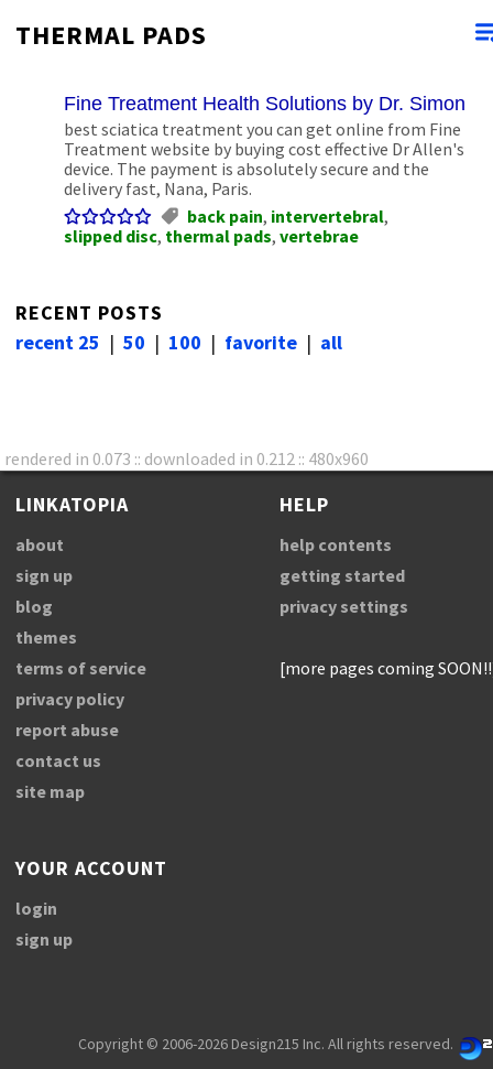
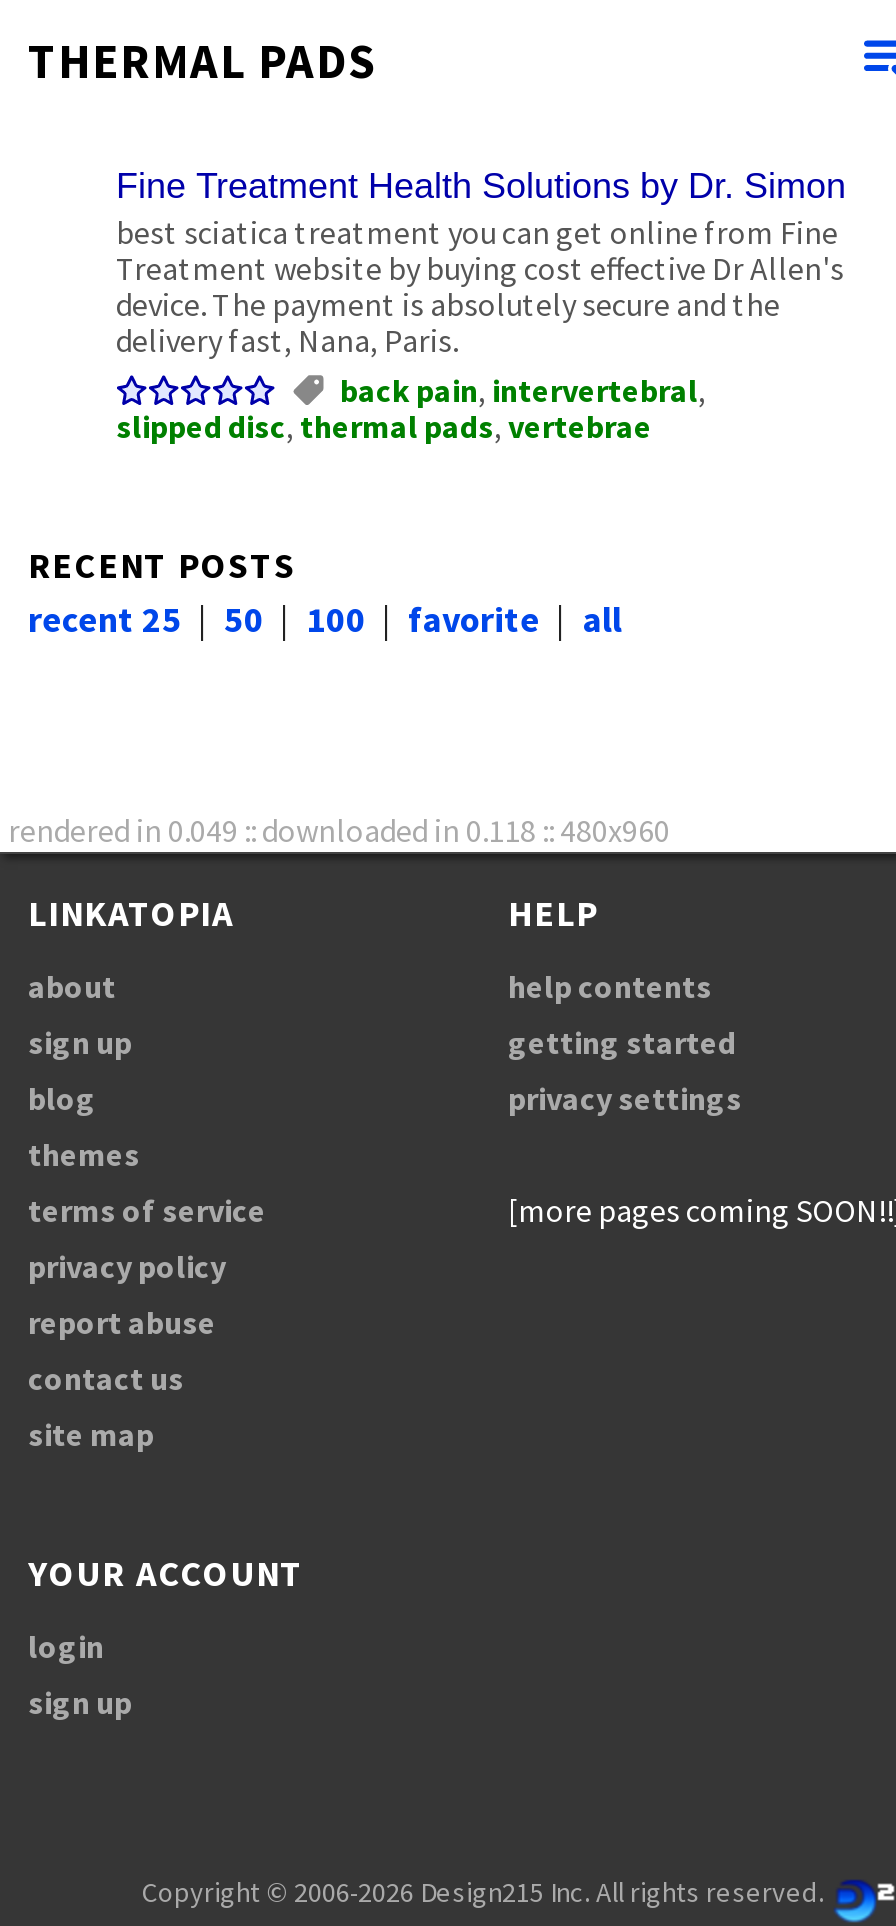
- rendered in 0.073 :: downloaded in 0.212 :: 480x960
+ rendered in 0.049 :: downloaded in 0.118 :: 480x960
